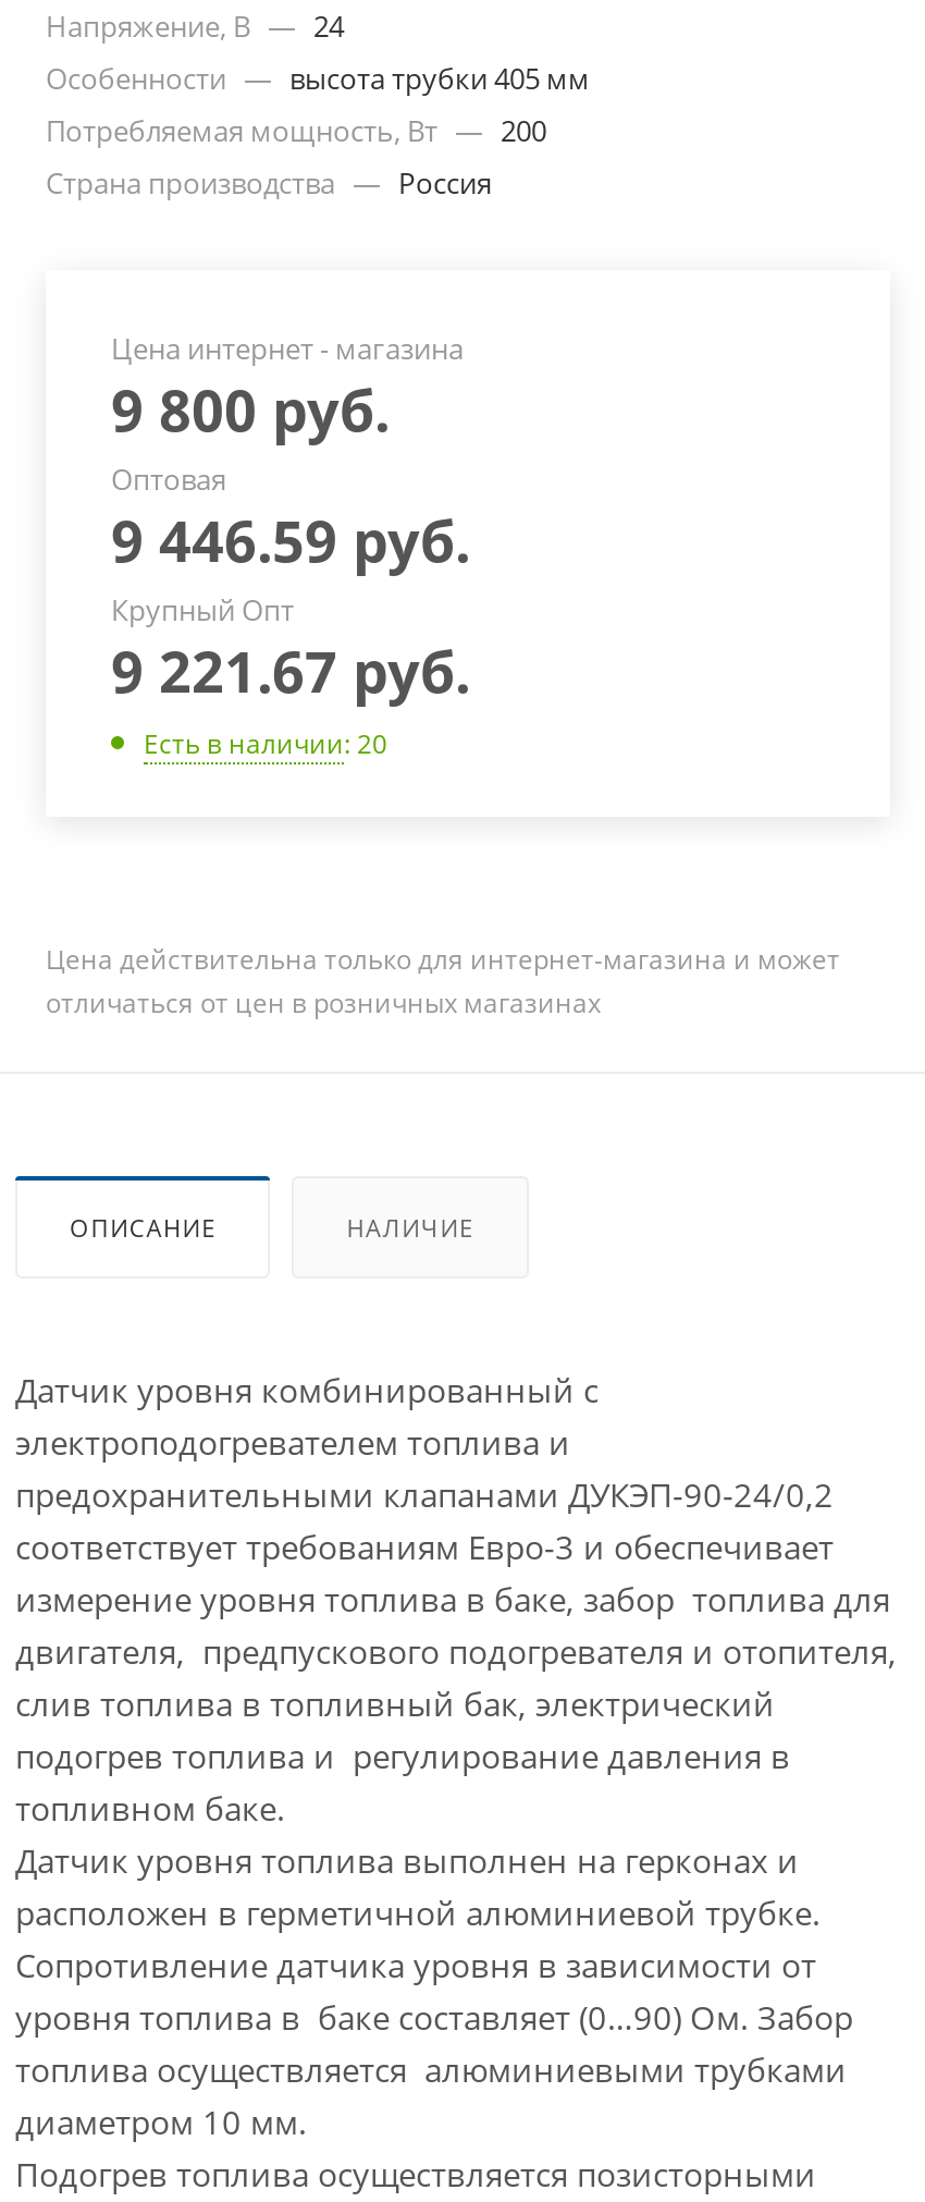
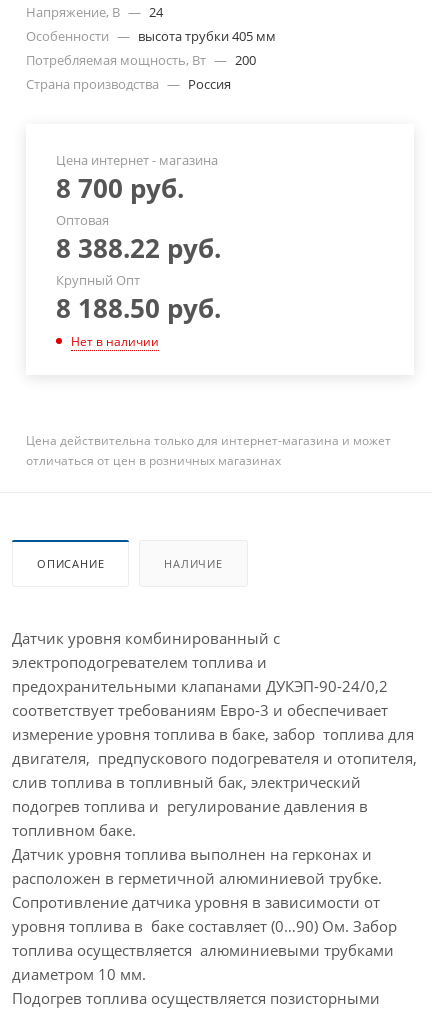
- 9 800 руб.
+ 8 700 руб.

- 9 446.59 руб.
+ 8 388.22 руб.

- 9 221.67 руб.
- Есть в наличии: 20
+ 8 188.50 руб.
+ Нет в наличии
